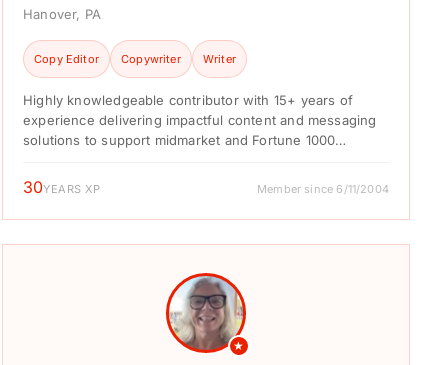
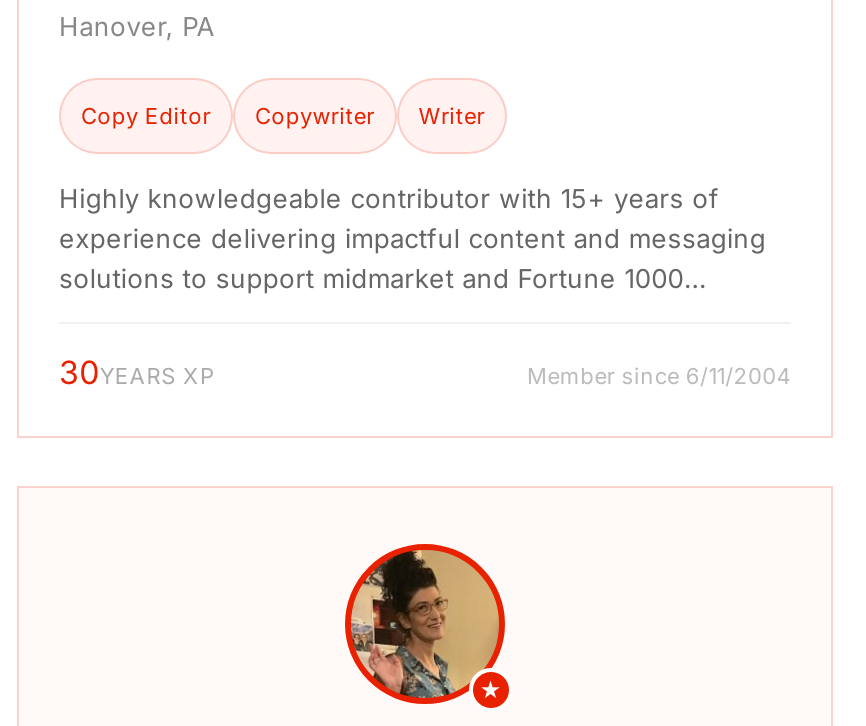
- [image]
+ [image]
